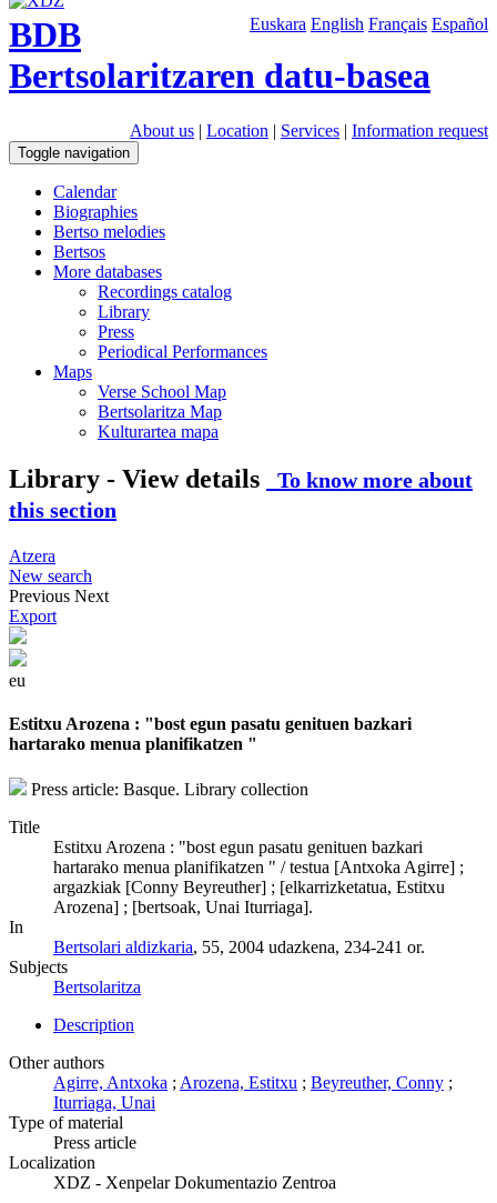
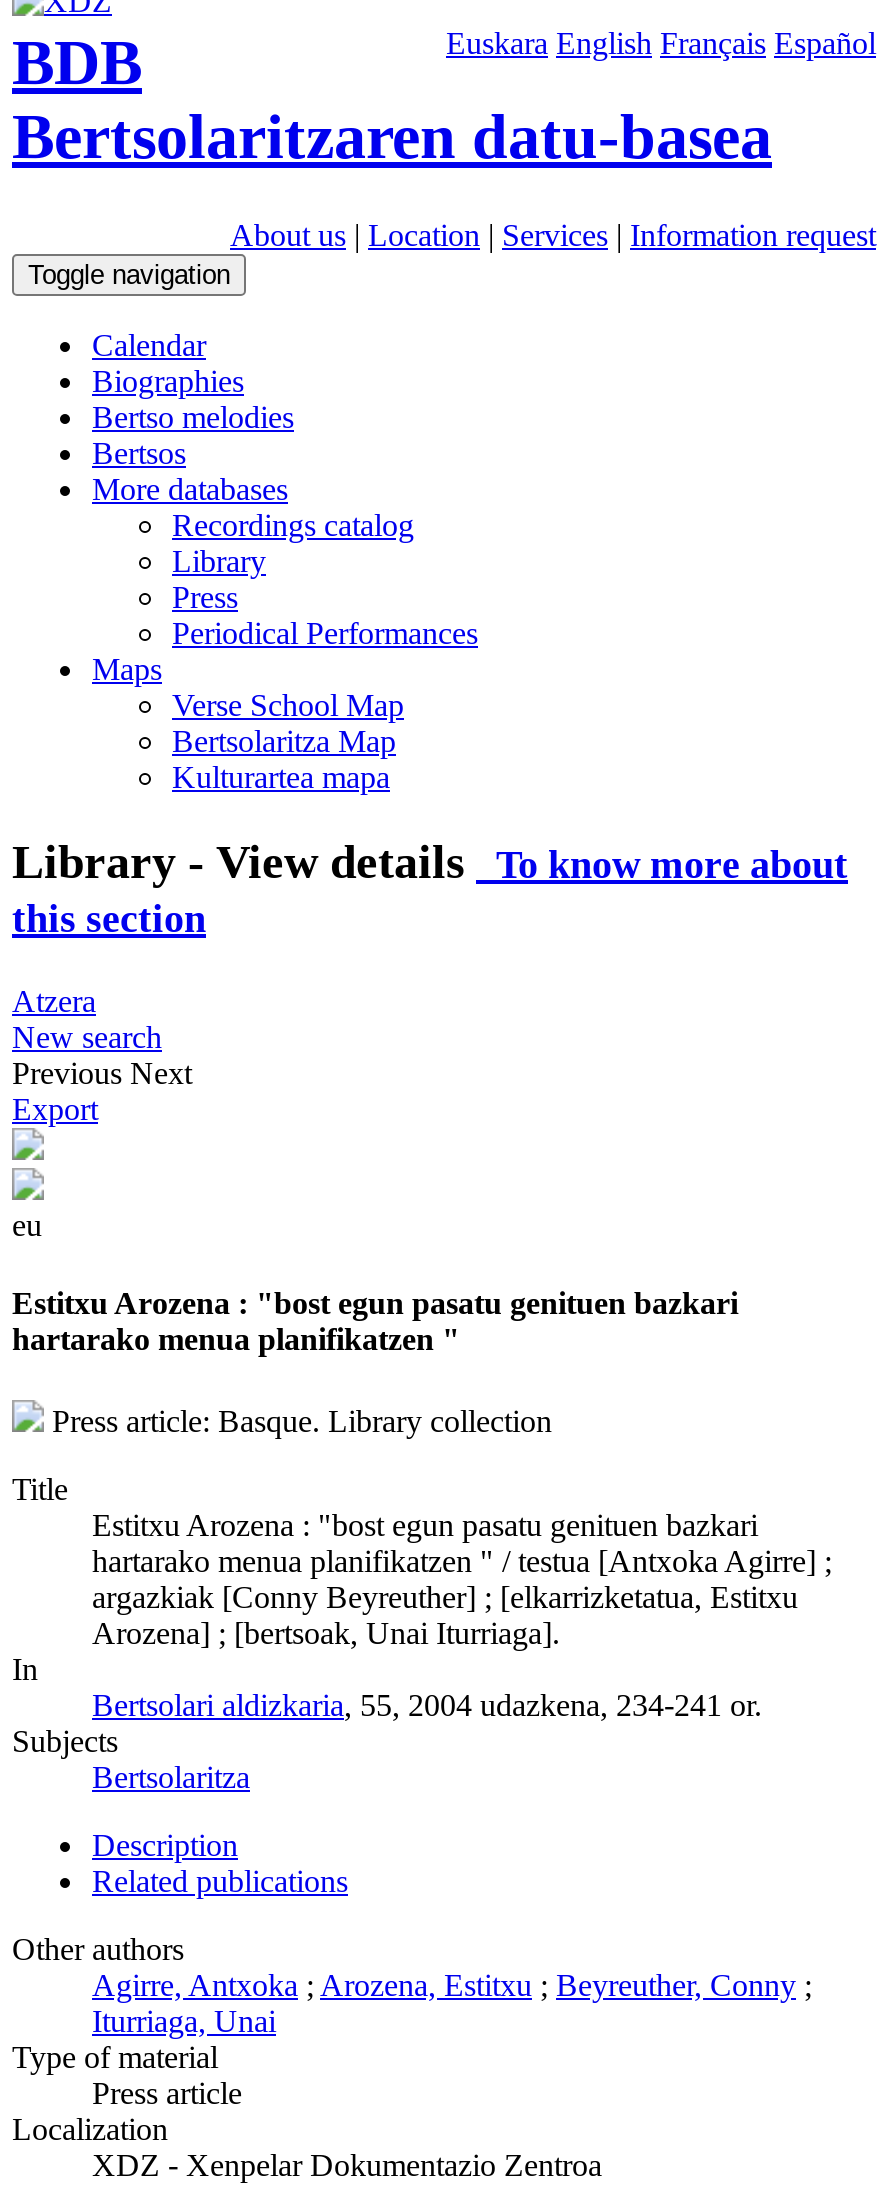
+ Related publications
